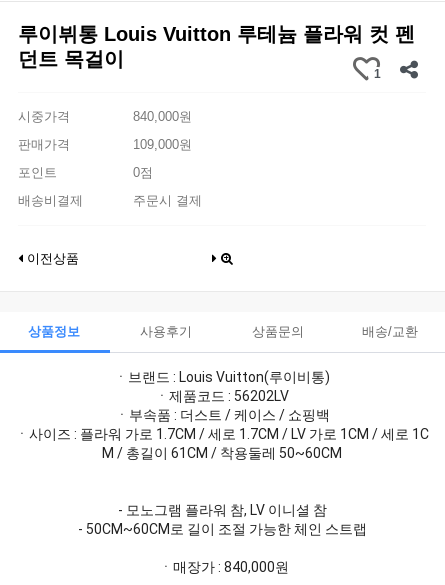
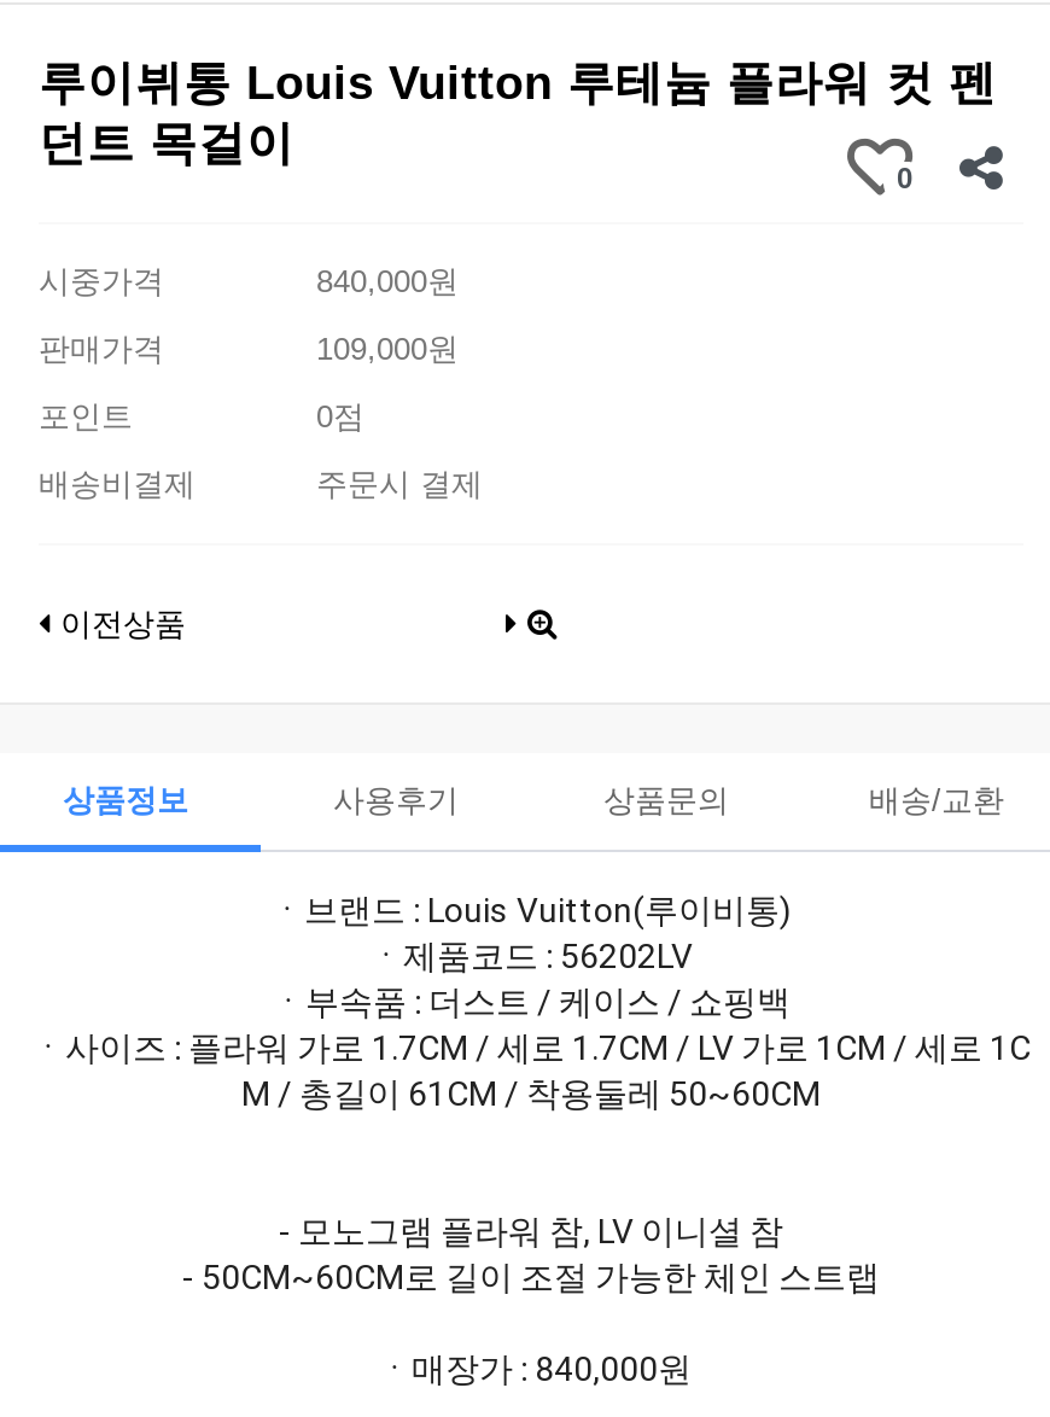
- 1
+ 0
